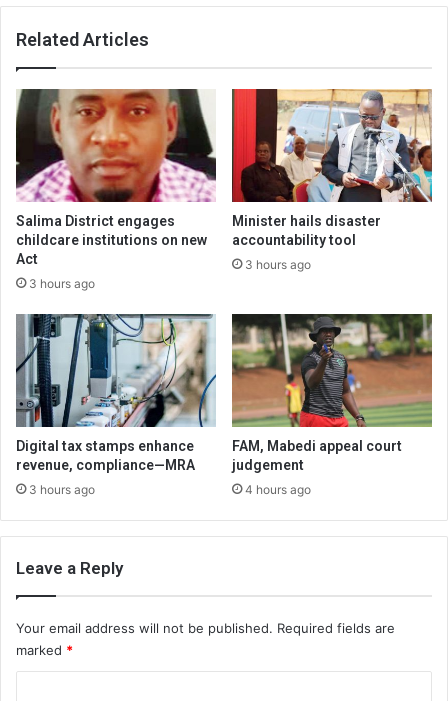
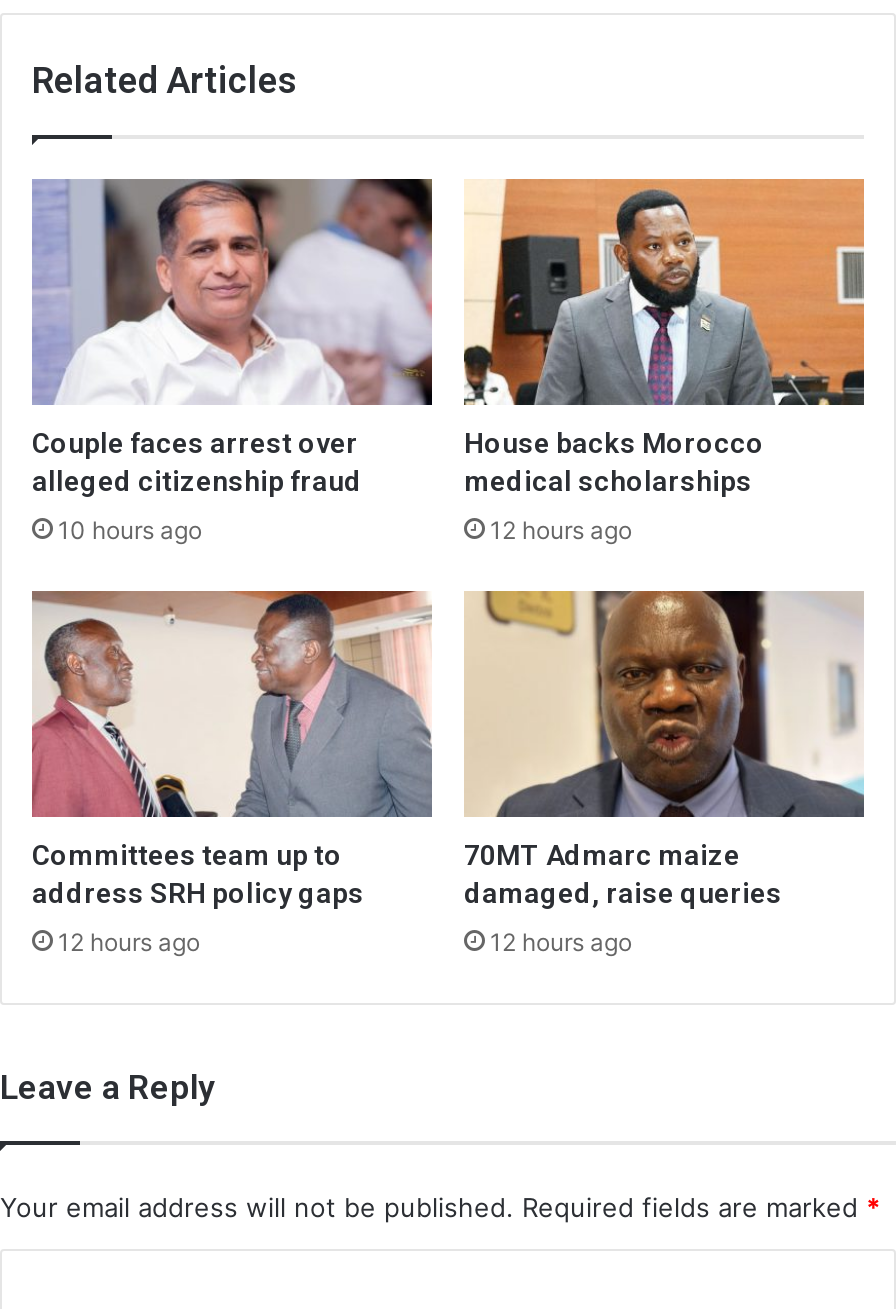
- [image]
- Salima District engages
- childcare institutions on new
- Act
+ [image]
+ Couple faces arrest over
+ alleged citizenship fraud

- [image]
- Minister hails disaster
- accountability tool
+ [image]
+ House backs Morocco
+ medical scholarships

- 3 hours ago
+ 12 hours ago

- 3 hours ago
+ 10 hours ago

- [image]
- Digital tax stamps enhance
- revenue, compliance—MRA
+ [image]
+ Committees team up to
+ address SRH policy gaps

- [image]
- FAM, Mabedi appeal court
- judgement
+ [image]
+ 70MT Admarc maize
+ damaged, raise queries

- 3 hours ago
+ 12 hours ago

- 4 hours ago
+ 12 hours ago
